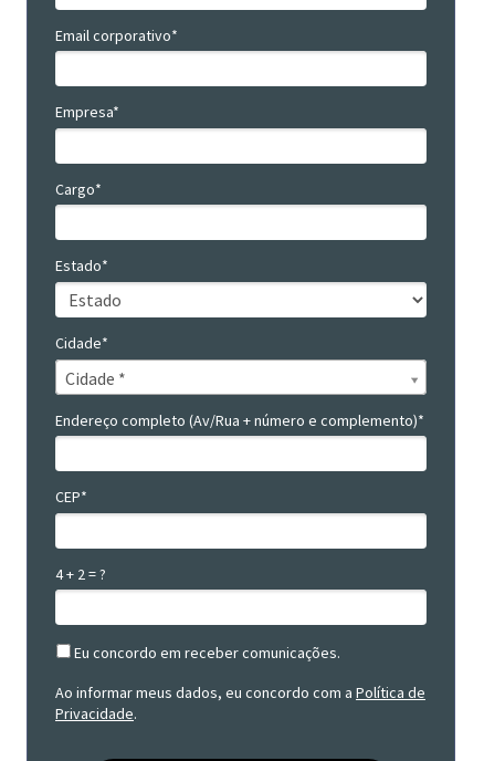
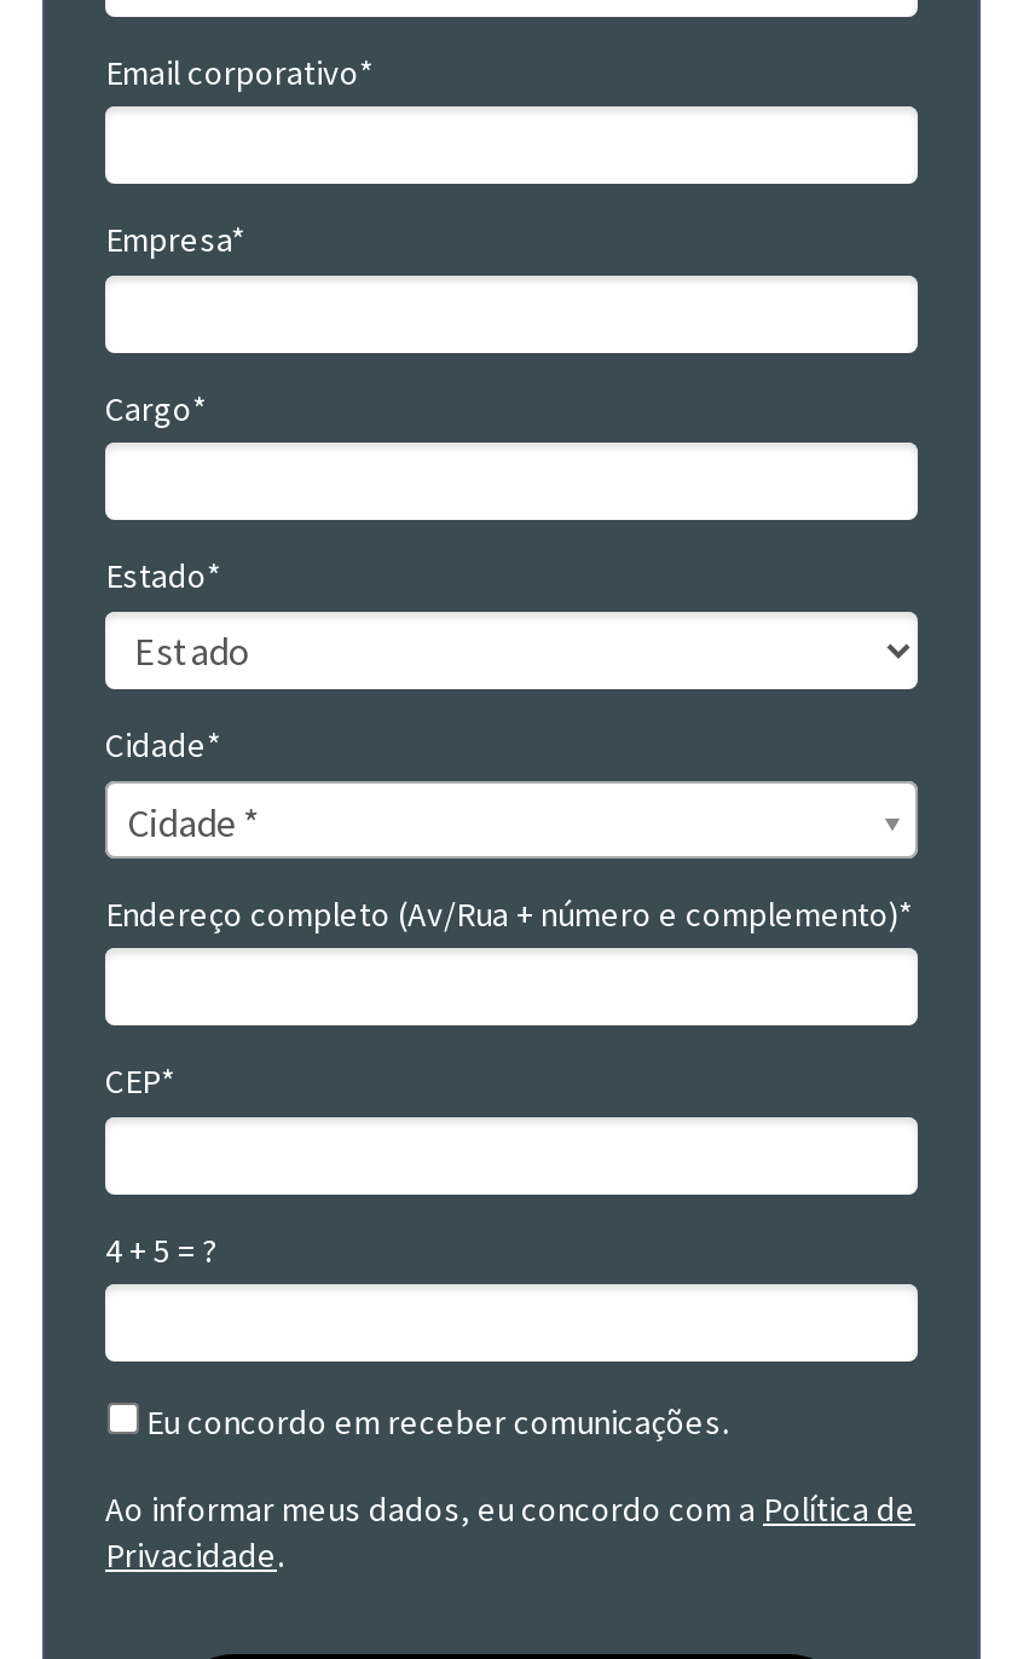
- 4 + 2 = ?
+ 4 + 5 = ?
